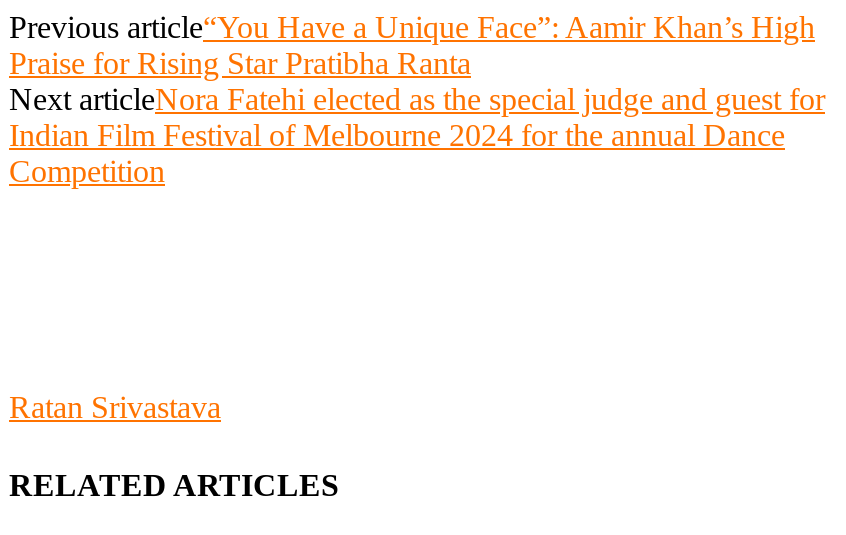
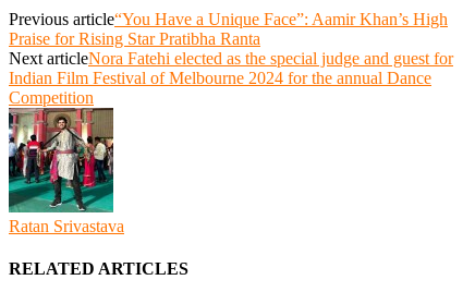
+ [image]
